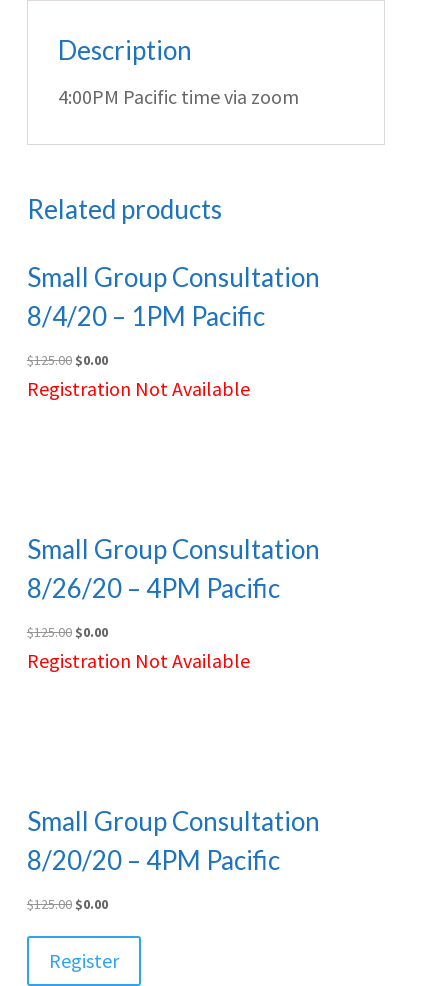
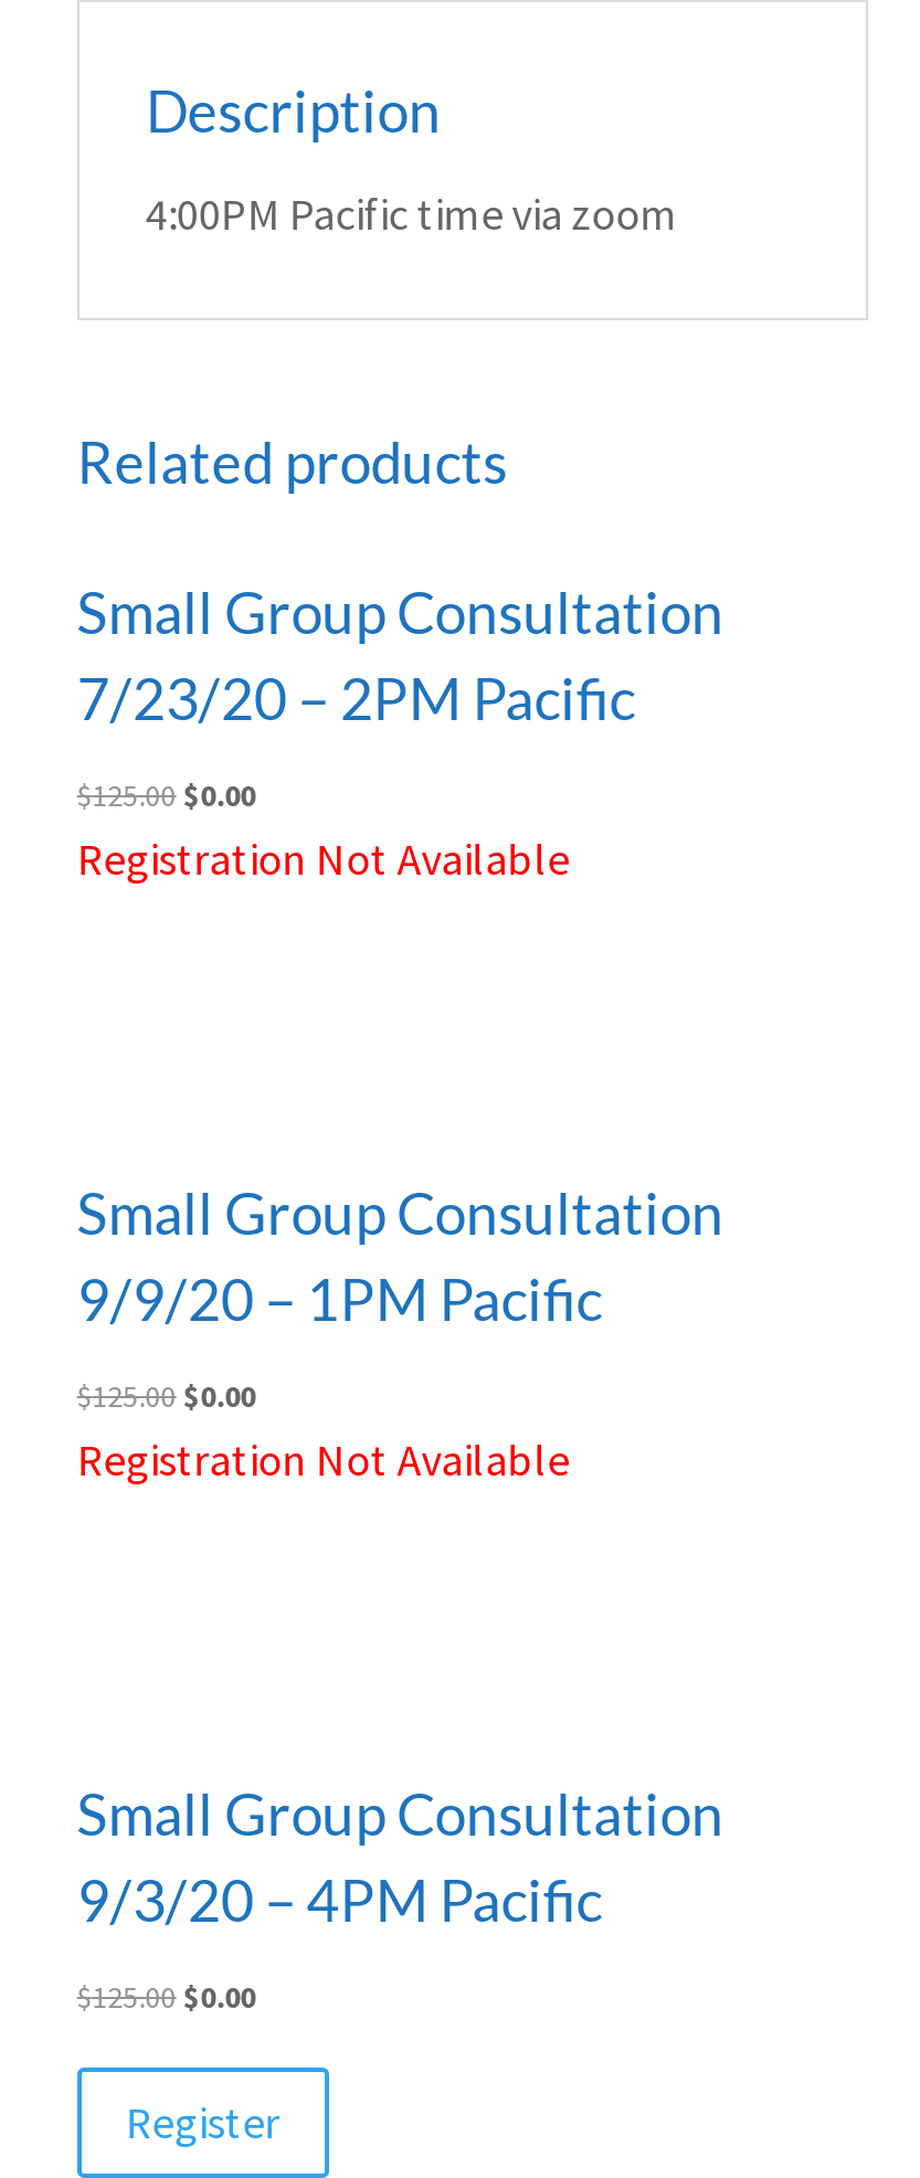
- 8/4/20 – 1PM Pacific
+ 7/23/20 – 2PM Pacific

- 8/26/20 – 4PM Pacific
+ 9/9/20 – 1PM Pacific

- 8/20/20 – 4PM Pacific
+ 9/3/20 – 4PM Pacific
